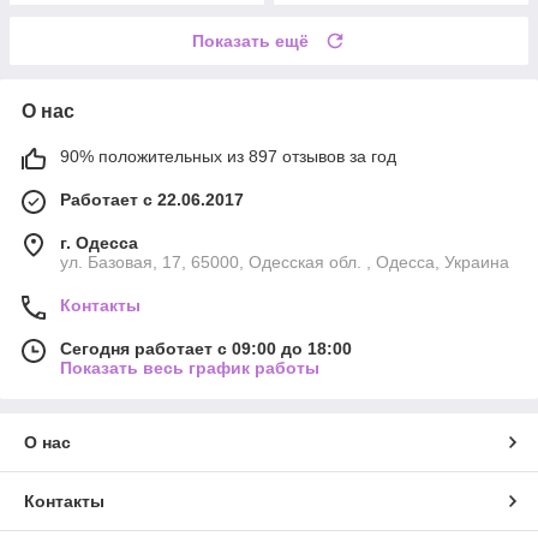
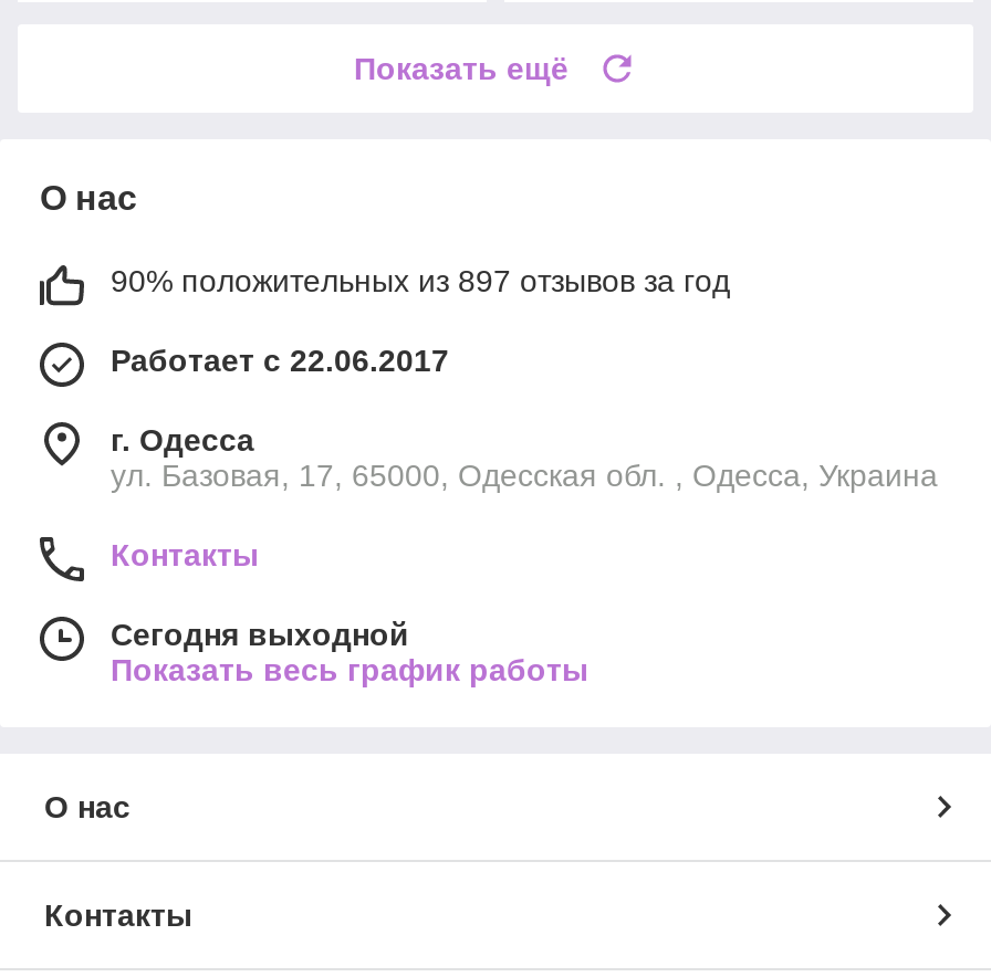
- Сегодня работает с 09:00 до 18:00
+ Сегодня выходной
